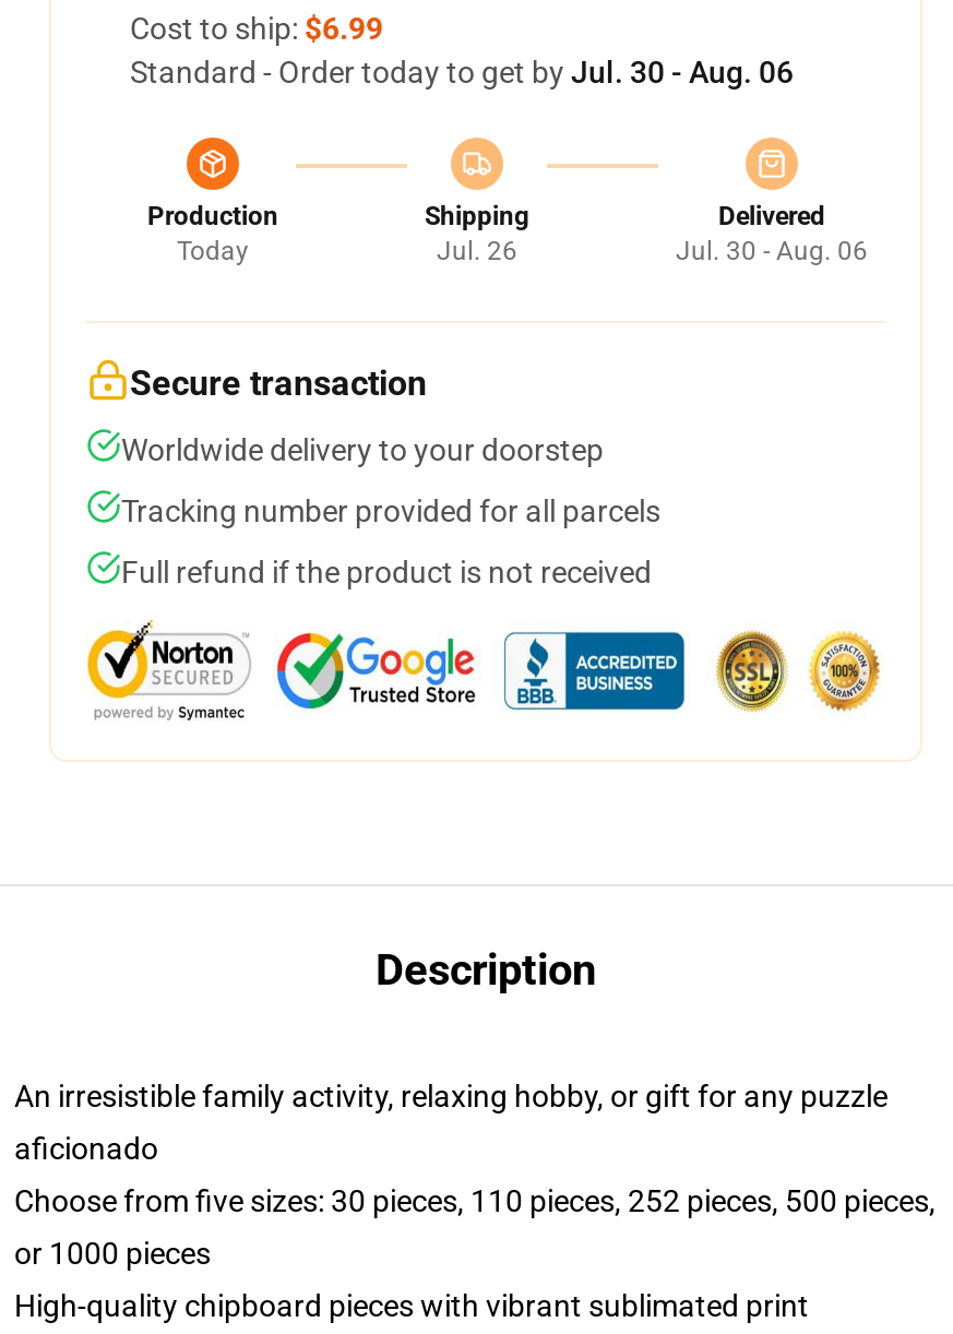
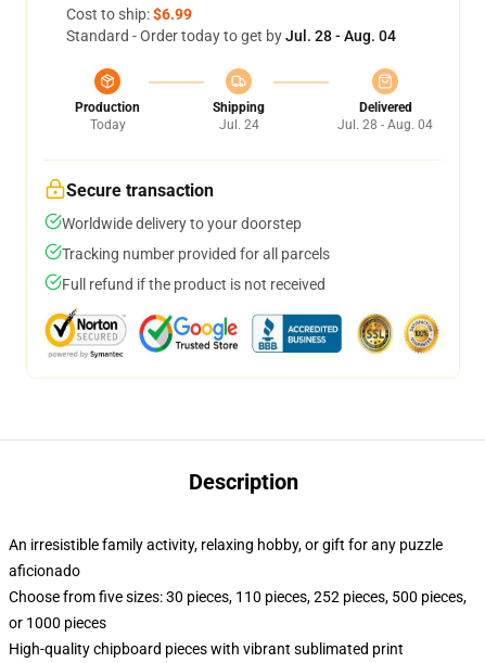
- Standard - Order today to get by Jul. 30 - Aug. 06
+ Standard - Order today to get by Jul. 28 - Aug. 04

- Jul. 26
+ Jul. 24

- Jul. 30 - Aug. 06
+ Jul. 28 - Aug. 04
